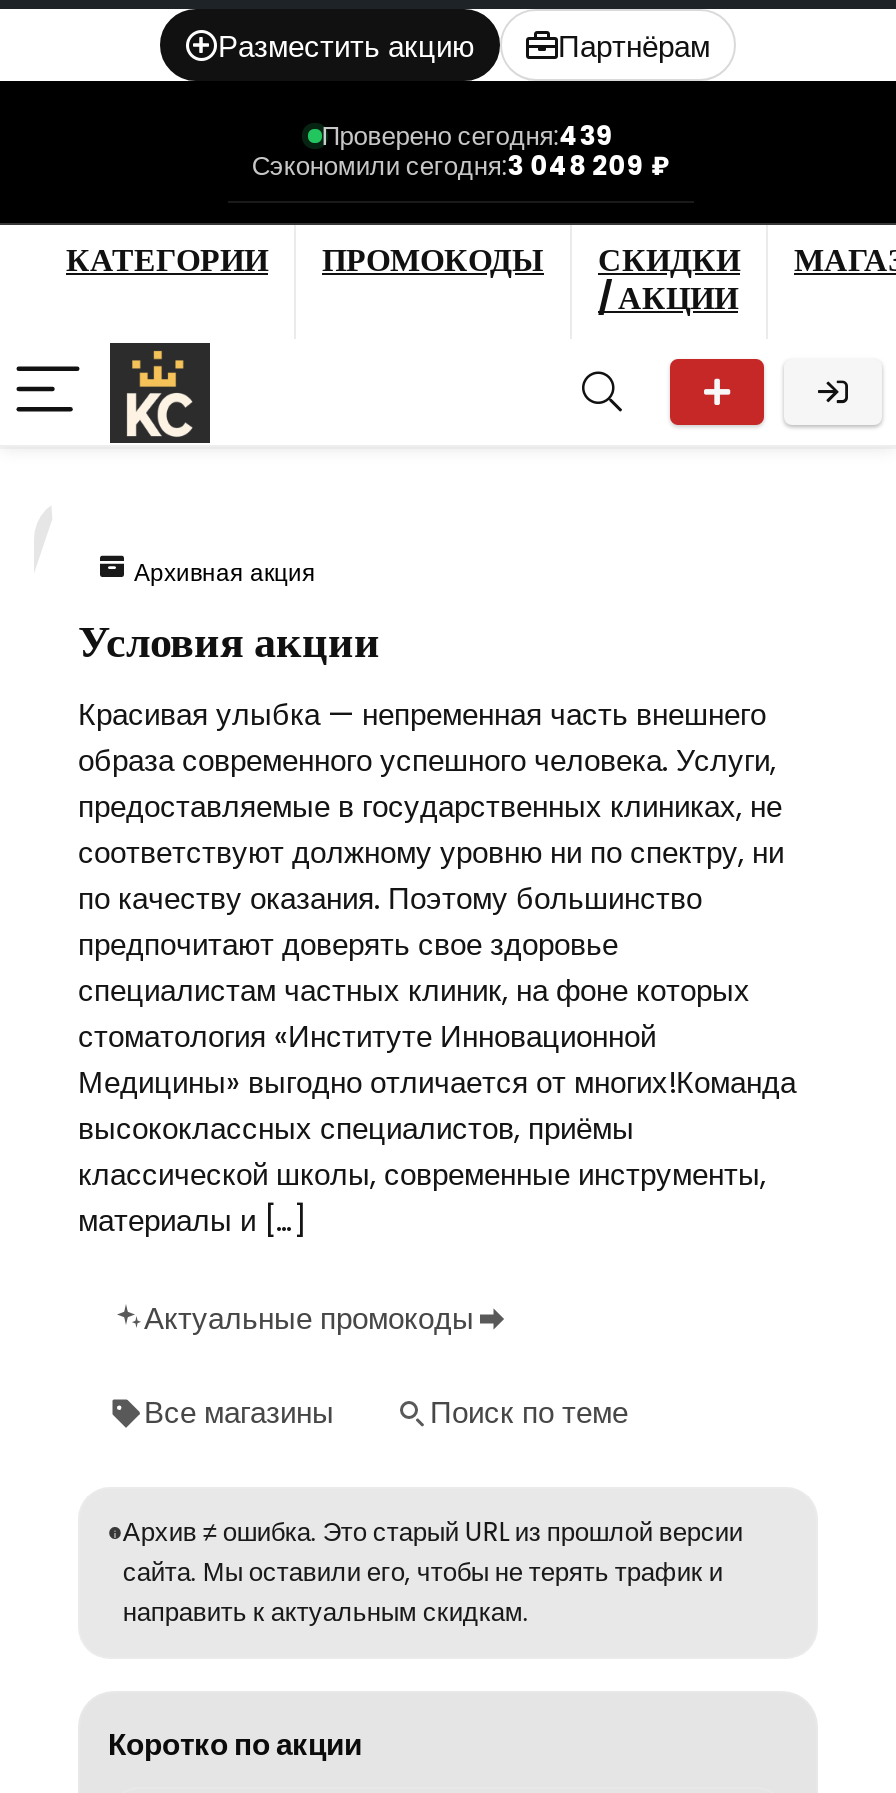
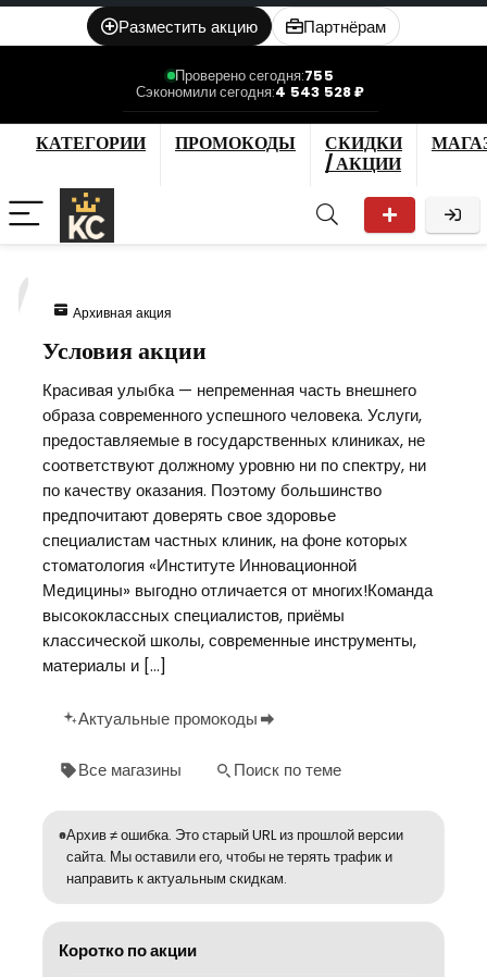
- Проверено сегодня:439
+ Проверено сегодня:755

- Сэкономили сегодня:3 048 209 ₽
+ Сэкономили сегодня:4 543 528 ₽
